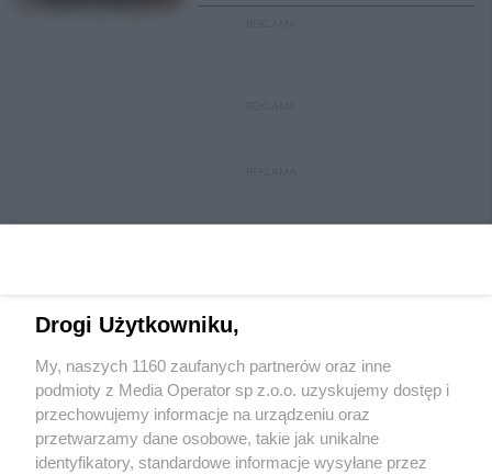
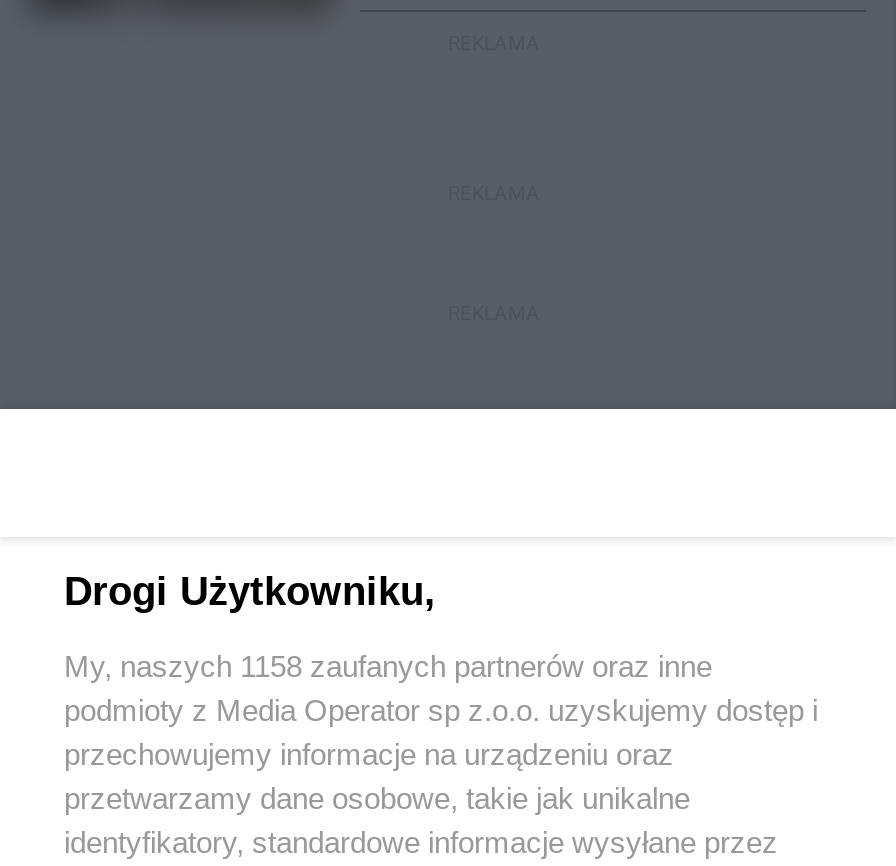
- My, naszych 1160 zaufanych partnerów oraz inne
+ My, naszych 1158 zaufanych partnerów oraz inne
